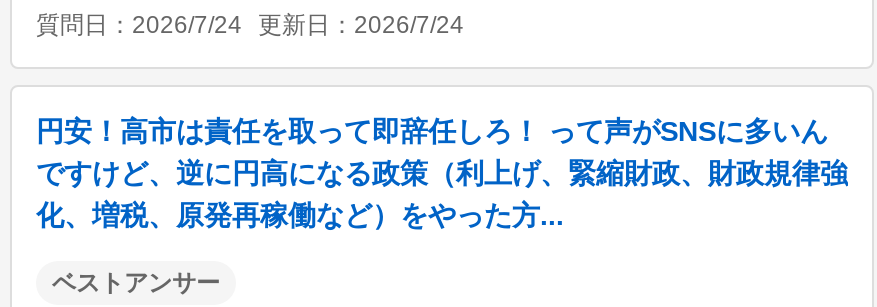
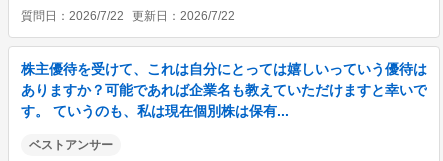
- 2026/7/24 更新日
- 2026/7/24
+ 2026/7/22 更新日
+ 2026/7/22

- 円安！高市は責任を取って即辞任しろ！ って声がSNSに多いん
- ですけど、逆に円高になる政策（利上げ、緊縮財政、財政規律強
- 化、増税、原発再稼働など）をやった方...
+ 株主優待を受けて、これは自分にとっては嬉しいっていう優待は
+ ありますか？可能であれば企業名も教えていただけますと幸いで
+ す。 ていうのも、私は現在個別株は保有...
